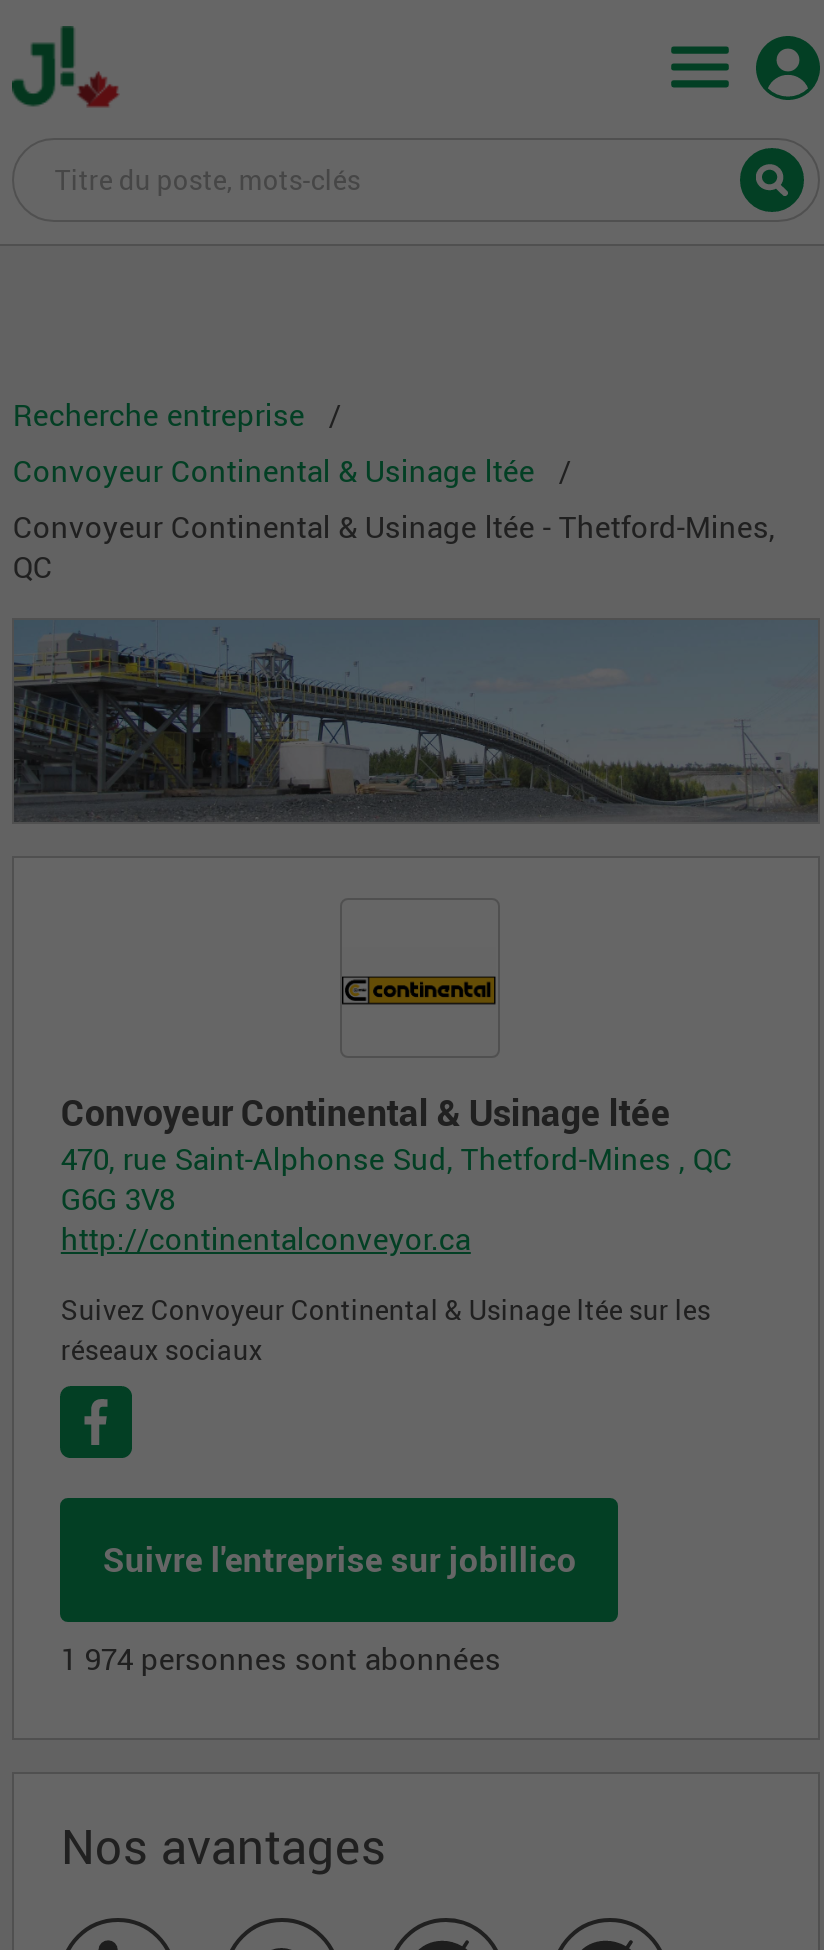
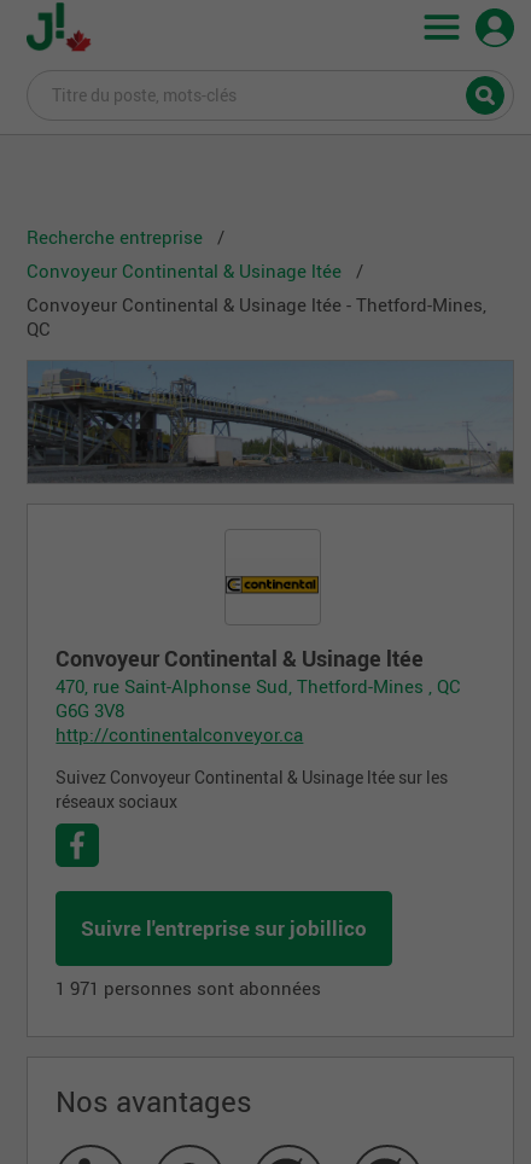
- 1 974 personnes sont abonnées
+ 1 971 personnes sont abonnées
